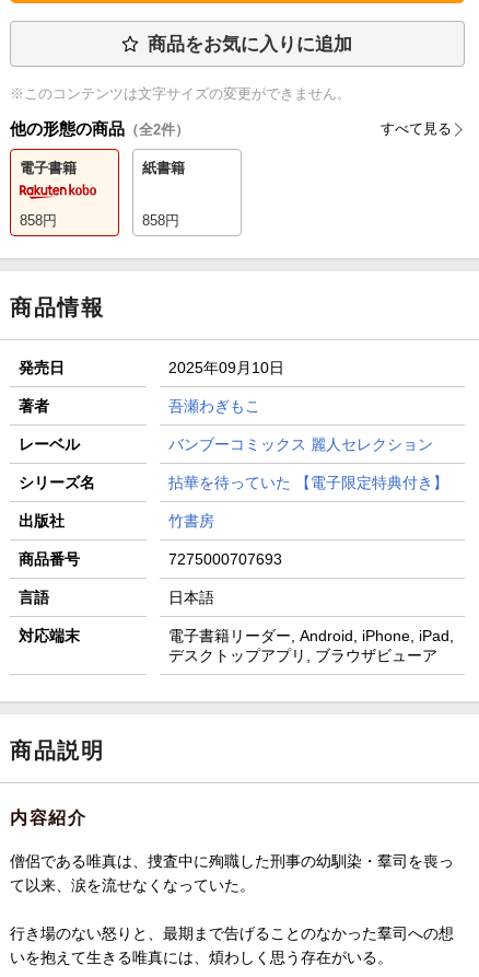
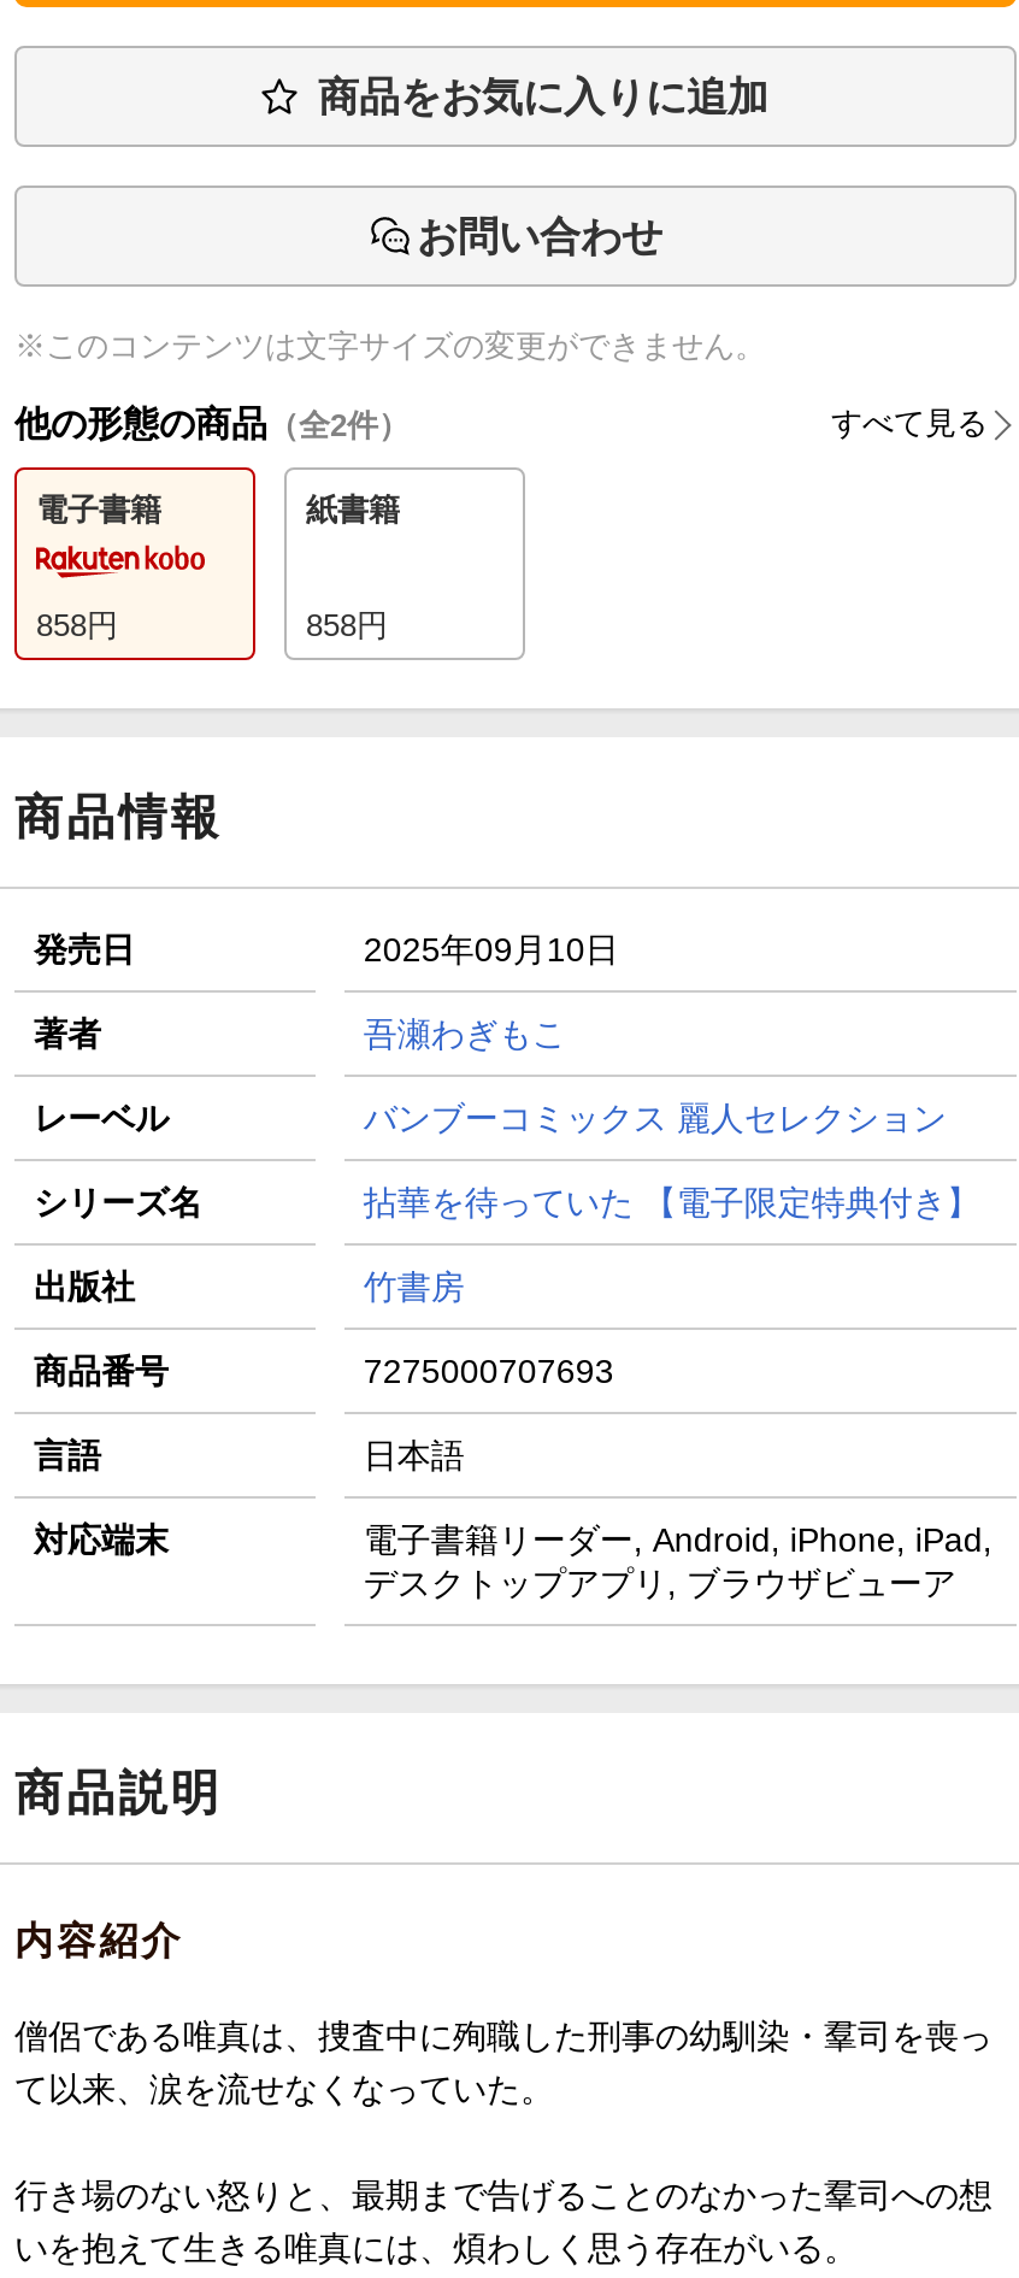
+ お問い合わせ
